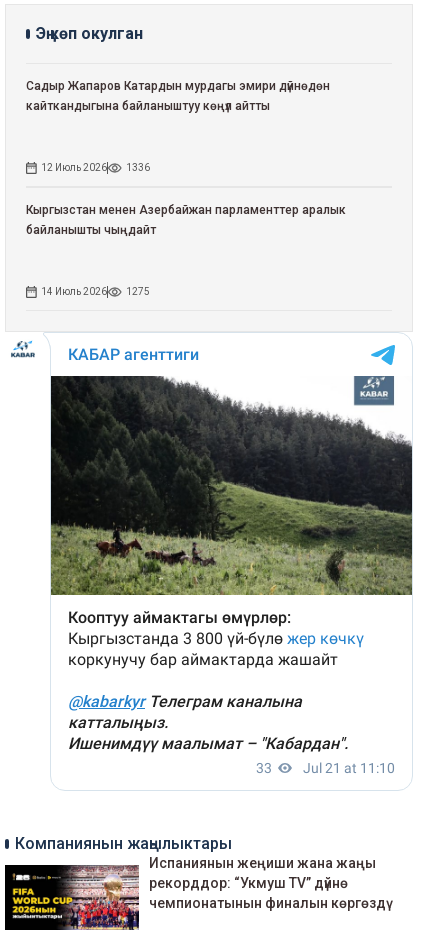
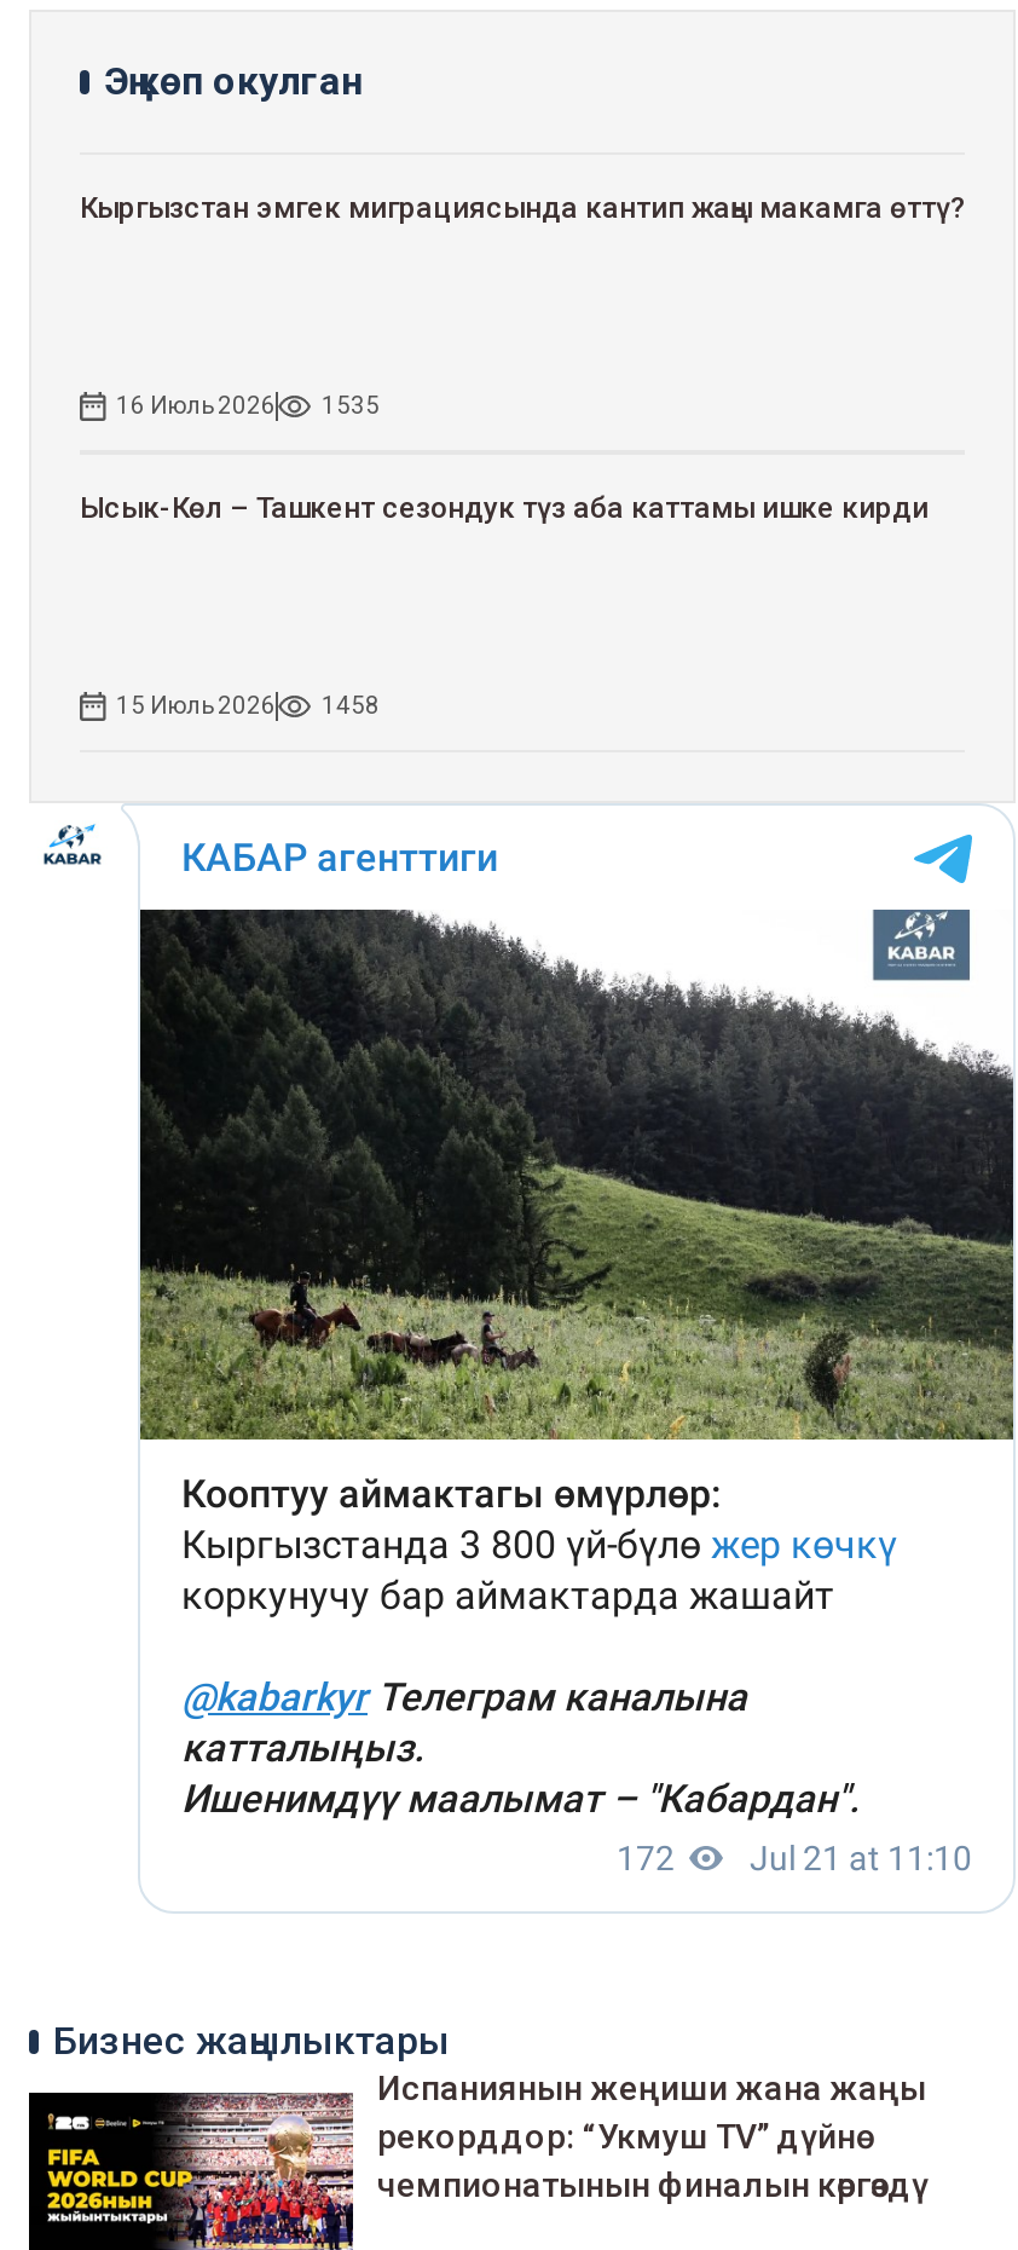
- Садыр Жапаров Катардын мурдагы эмири дүйнөдөн
- кайткандыгына байланыштуу көңүл айтты
+ Кыргызстан эмгек миграциясында кантип жаңы макамга өттү?

- 12 Июль 2026
- 1336
+ 16 Июль 2026
+ 1535

- Кыргызстан менен Азербайжан парламенттер аралык
- байланышты чыңдайт
+ Ысык-Көл – Ташкент сезондук түз аба каттамы ишке кирди

- 14 Июль 2026
- 1275
+ 15 Июль 2026
+ 1458

- Компаниянын жаңылыктары
+ Бизнес жаңылыктары
